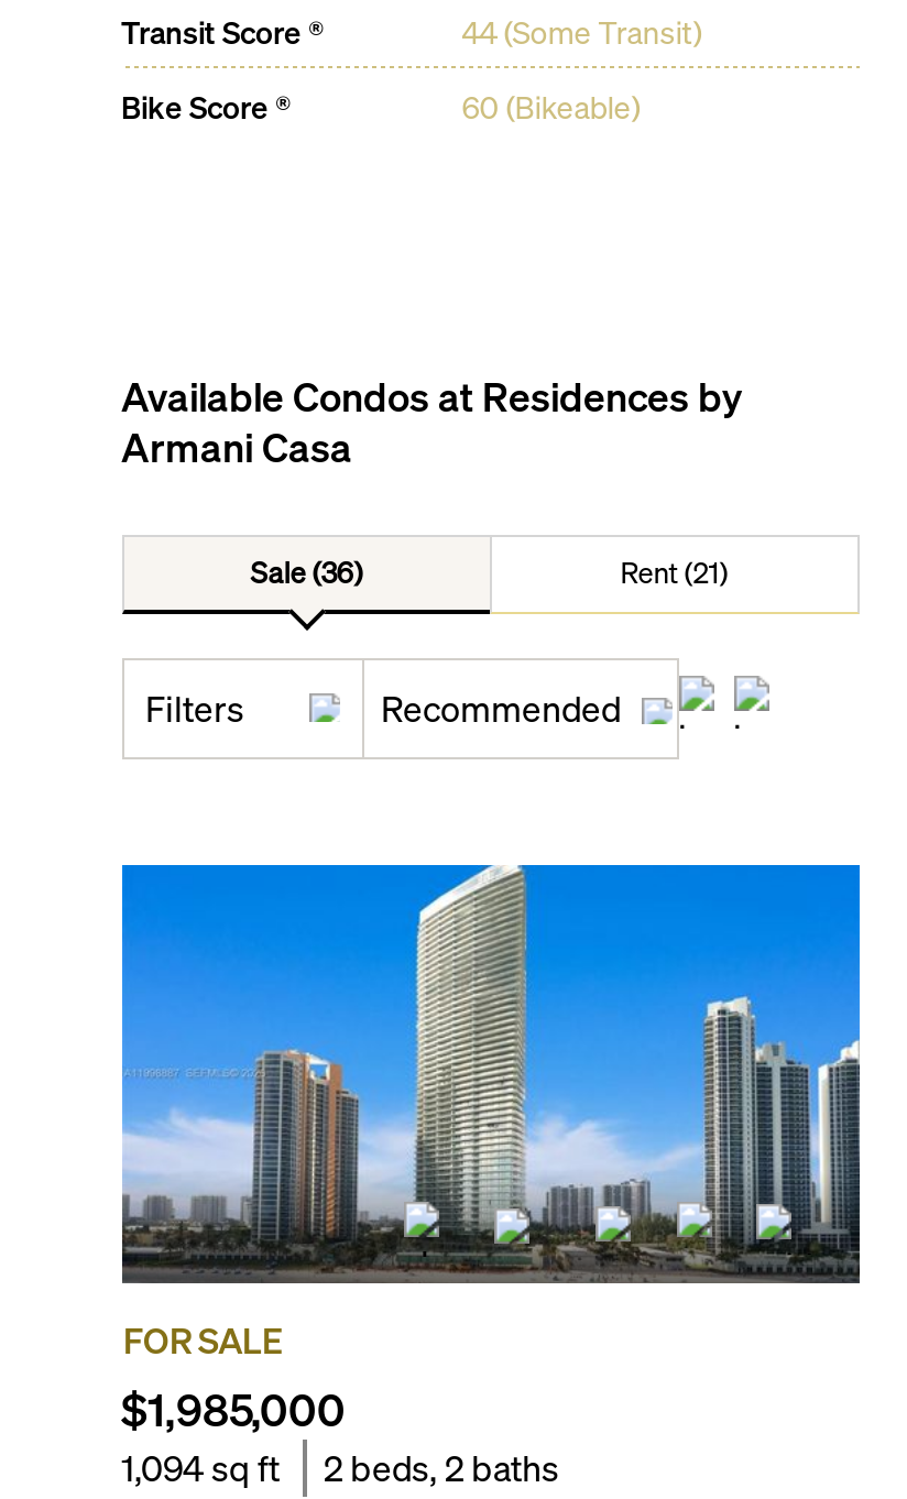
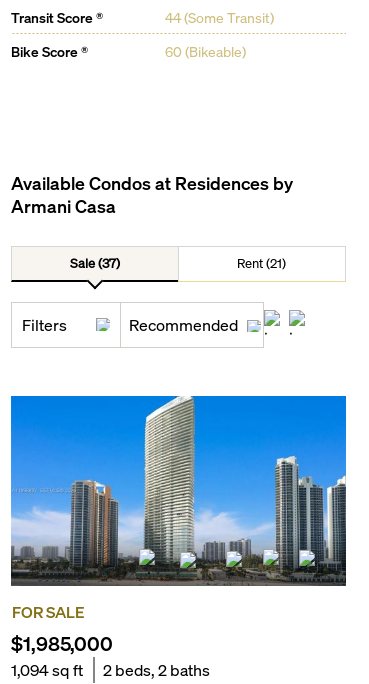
- Sale (36)
+ Sale (37)
